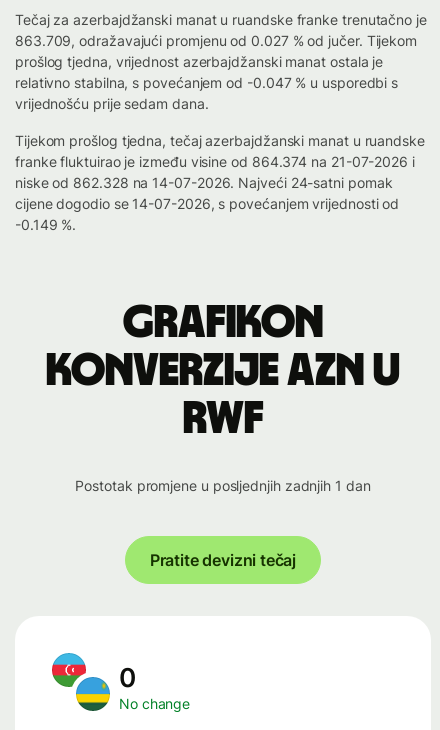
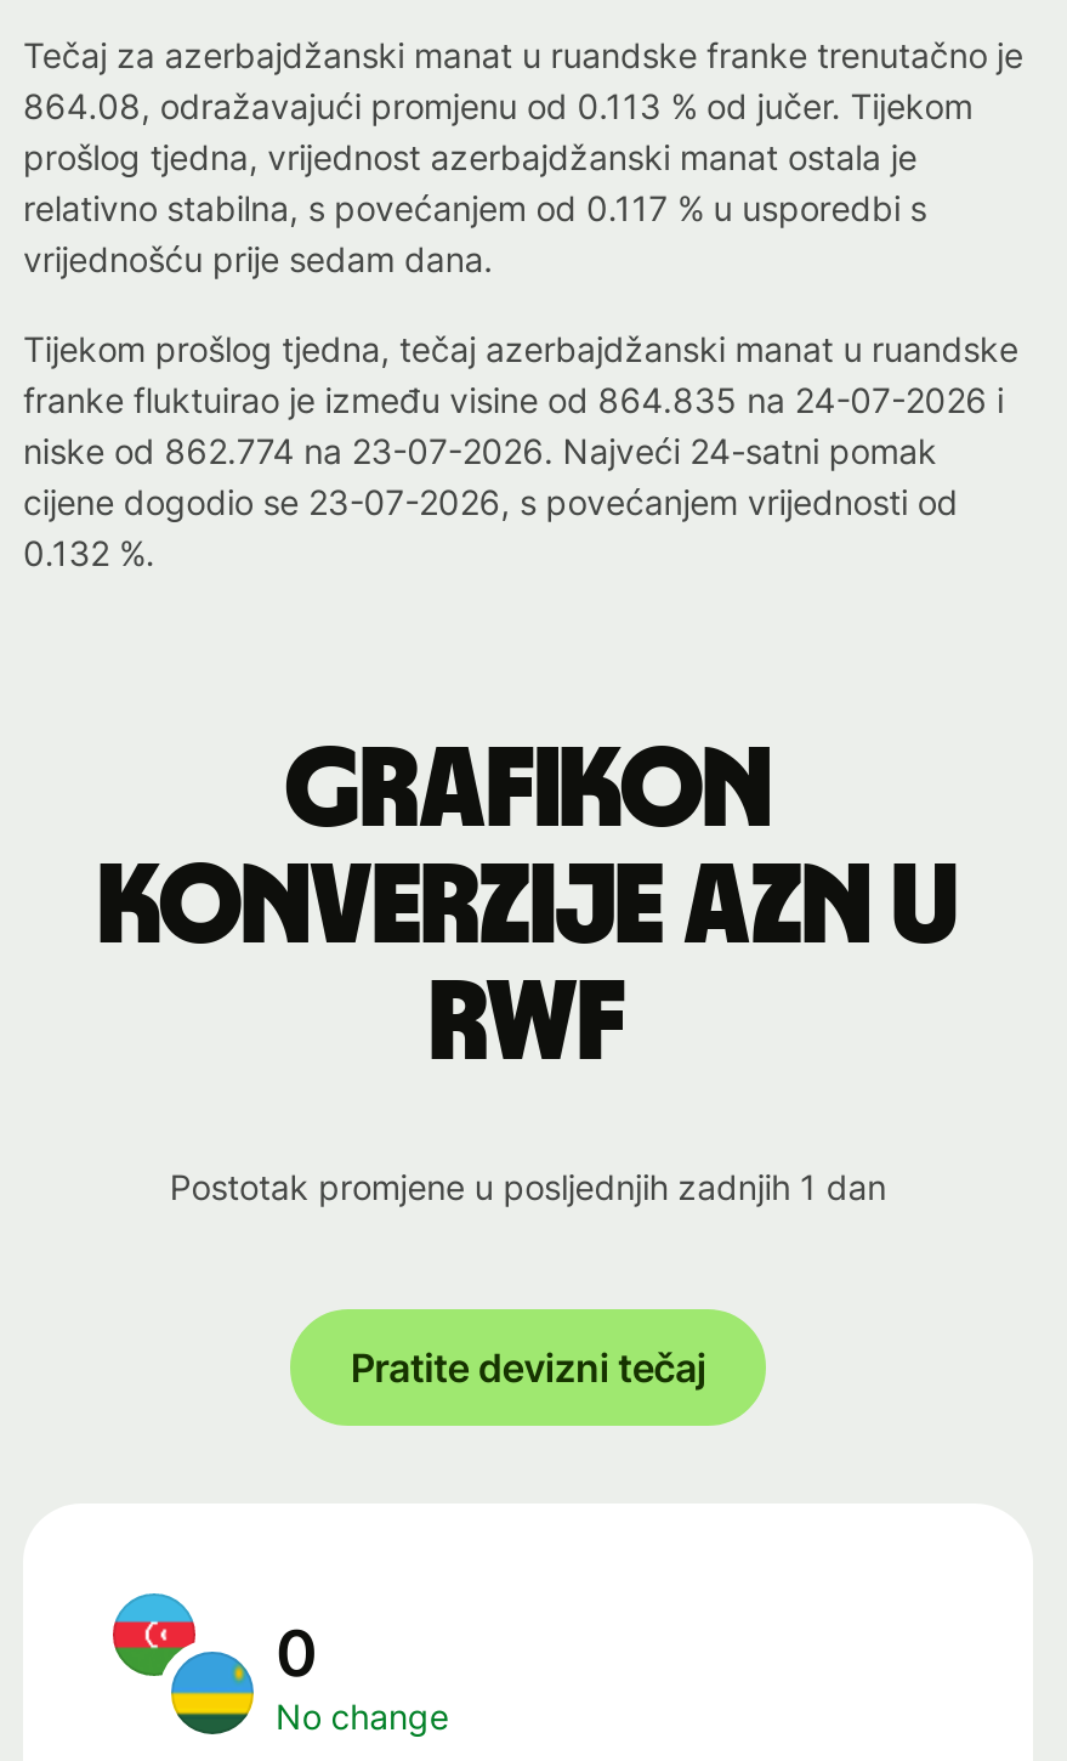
- 863.709, odražavajući promjenu od 0.027 % od jučer. Tijekom
+ 864.08, odražavajući promjenu od 0.113 % od jučer. Tijekom

- relativno stabilna, s povećanjem od -0.047 % u usporedbi s
+ relativno stabilna, s povećanjem od 0.117 % u usporedbi s

- franke fluktuirao je između visine od 864.374 na 21-07-2026 i
+ franke fluktuirao je između visine od 864.835 na 24-07-2026 i

- niske od 862.328 na 14-07-2026. Najveći 24-satni pomak
+ niske od 862.774 na 23-07-2026. Najveći 24-satni pomak

- cijene dogodio se 14-07-2026, s povećanjem vrijednosti od
+ cijene dogodio se 23-07-2026, s povećanjem vrijednosti od

- -0.149 %.
+ 0.132 %.
